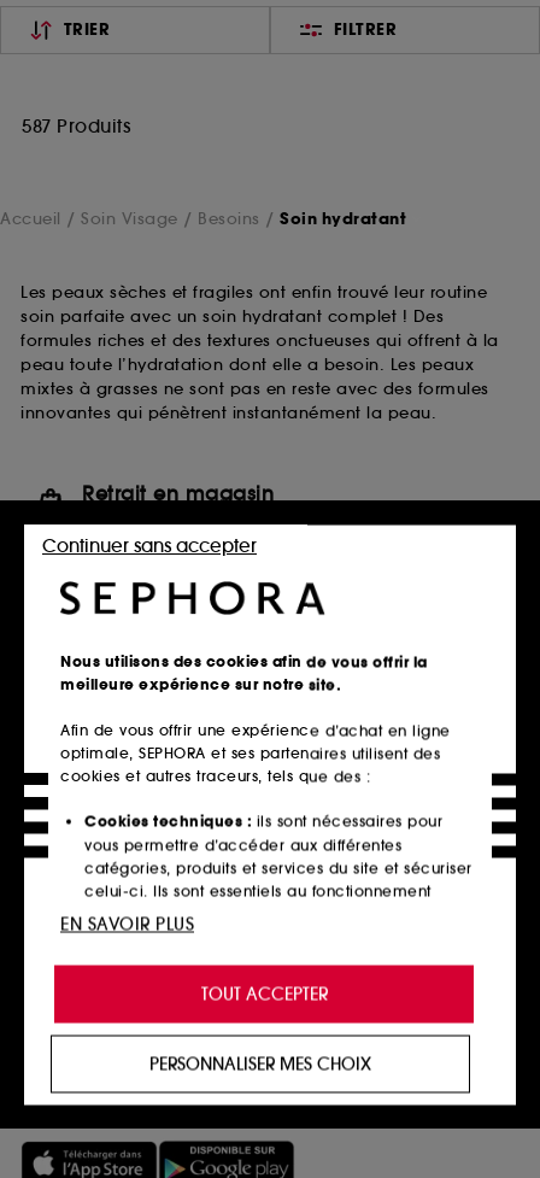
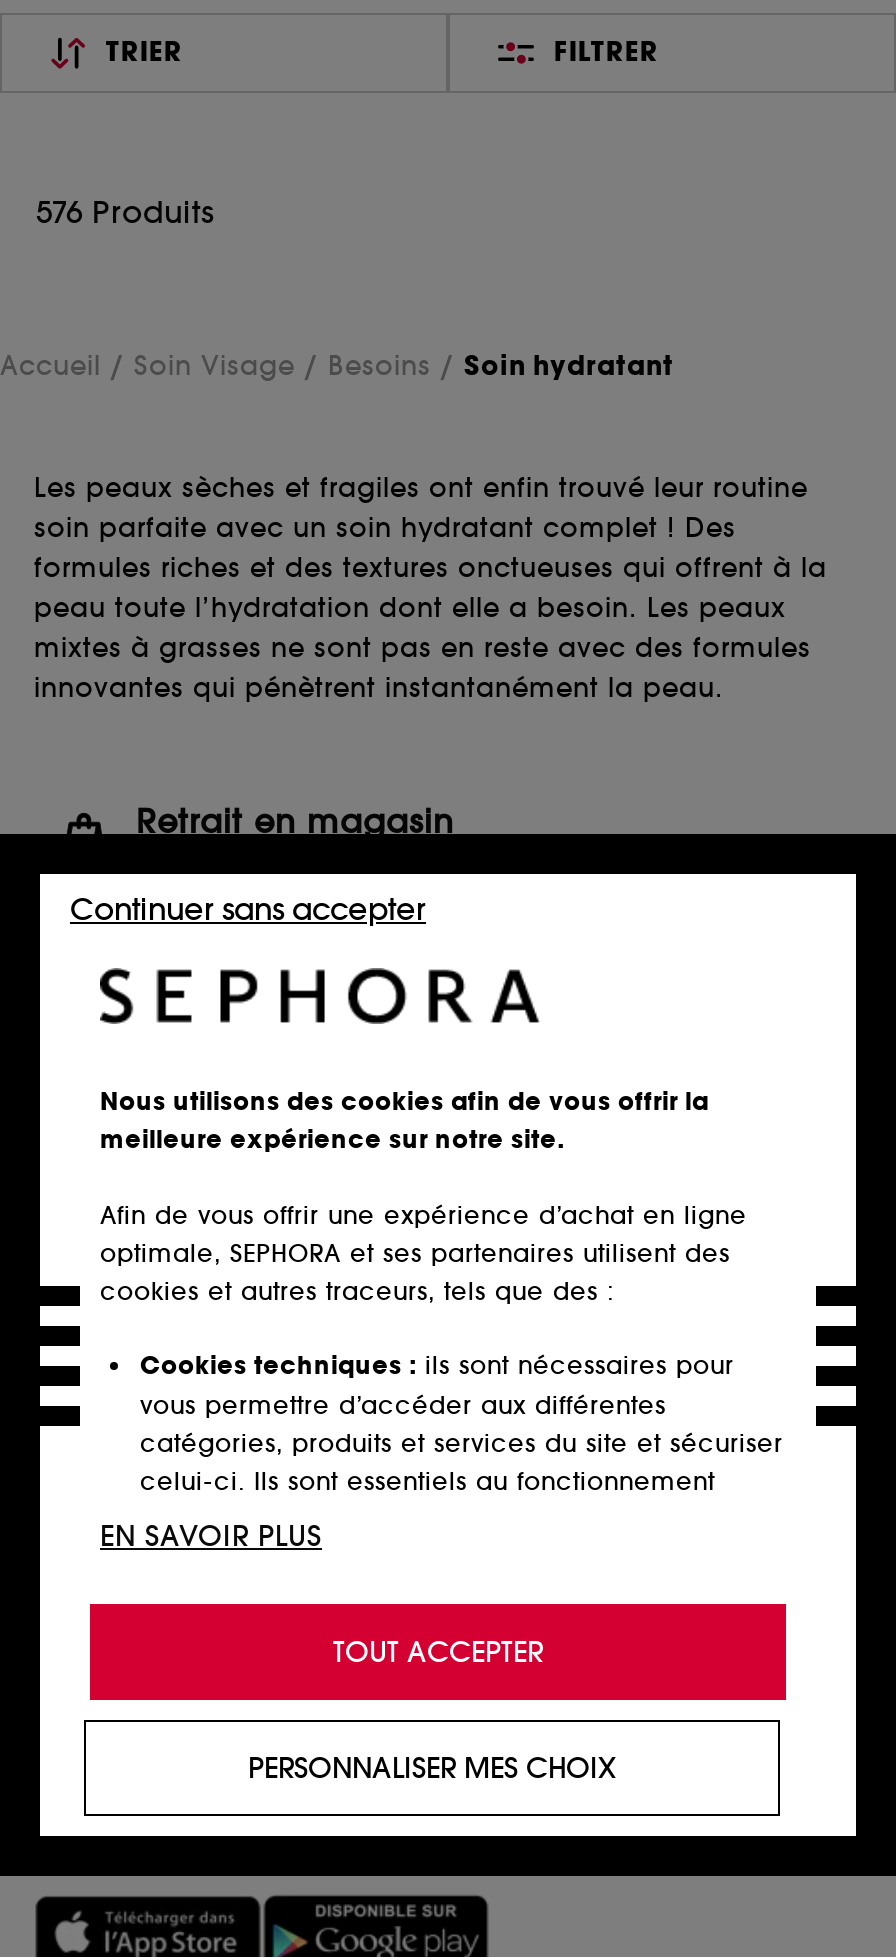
- 587 Produits
+ 576 Produits
